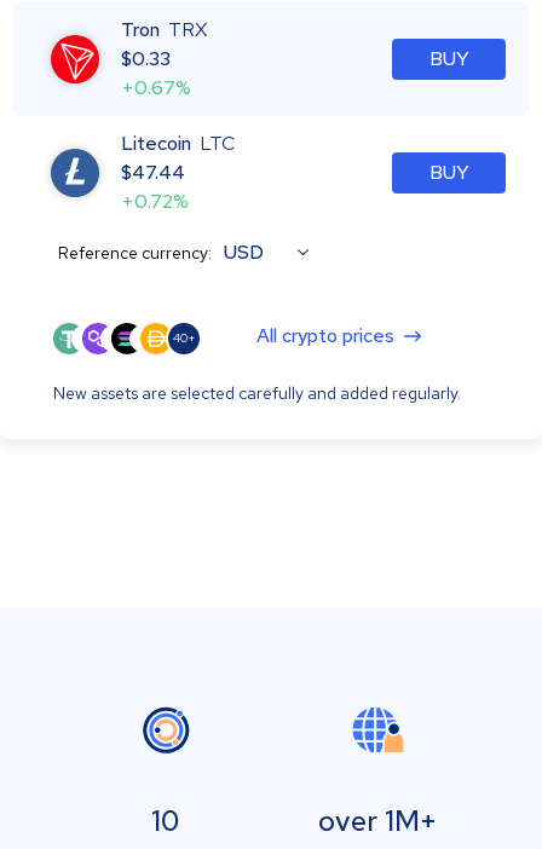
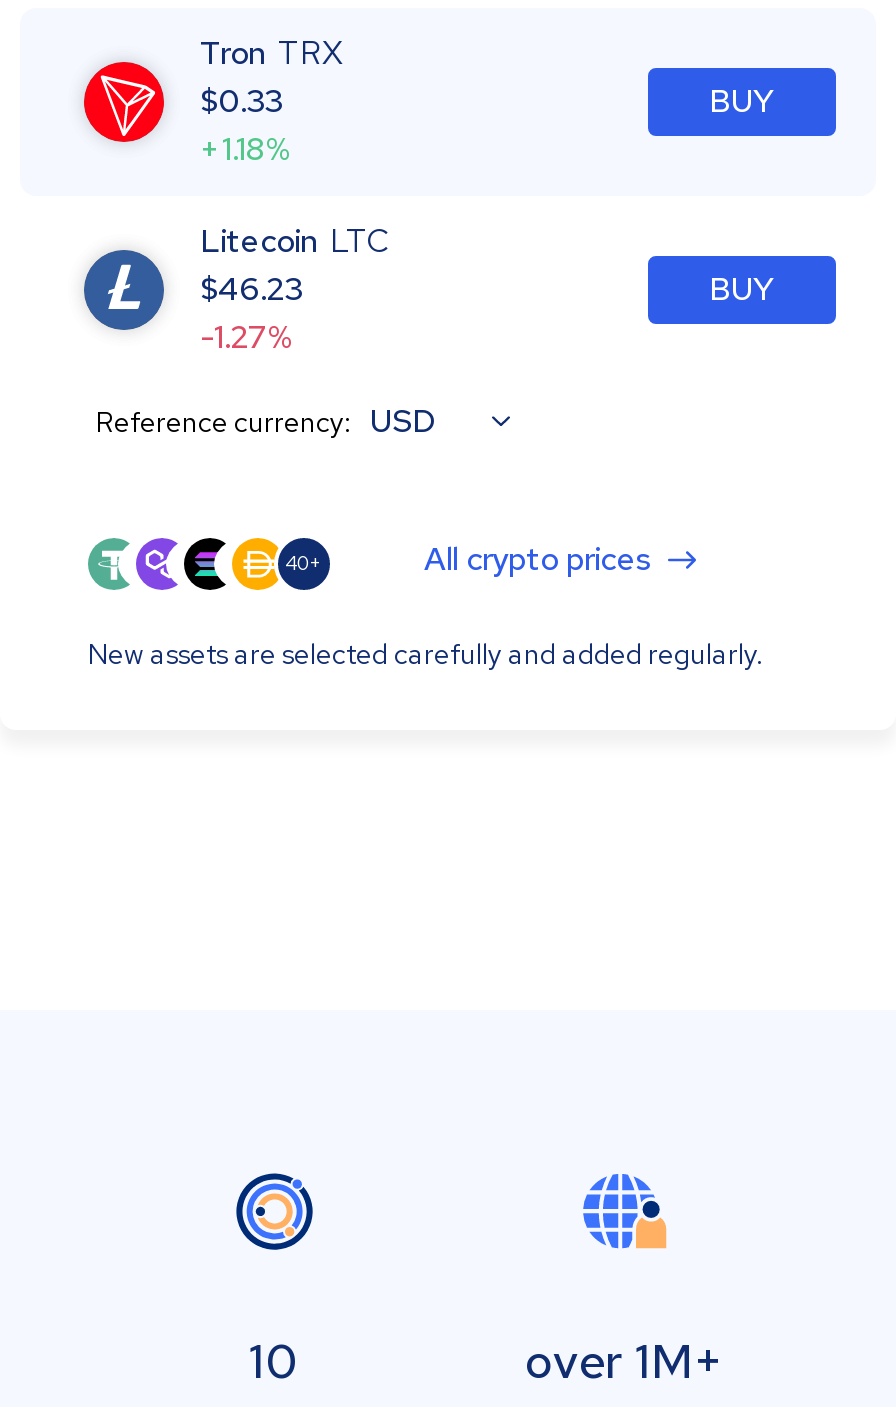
- +0.67%
+ +1.18%

- $47.44
+ $46.23

- +0.72%
+ -1.27%
